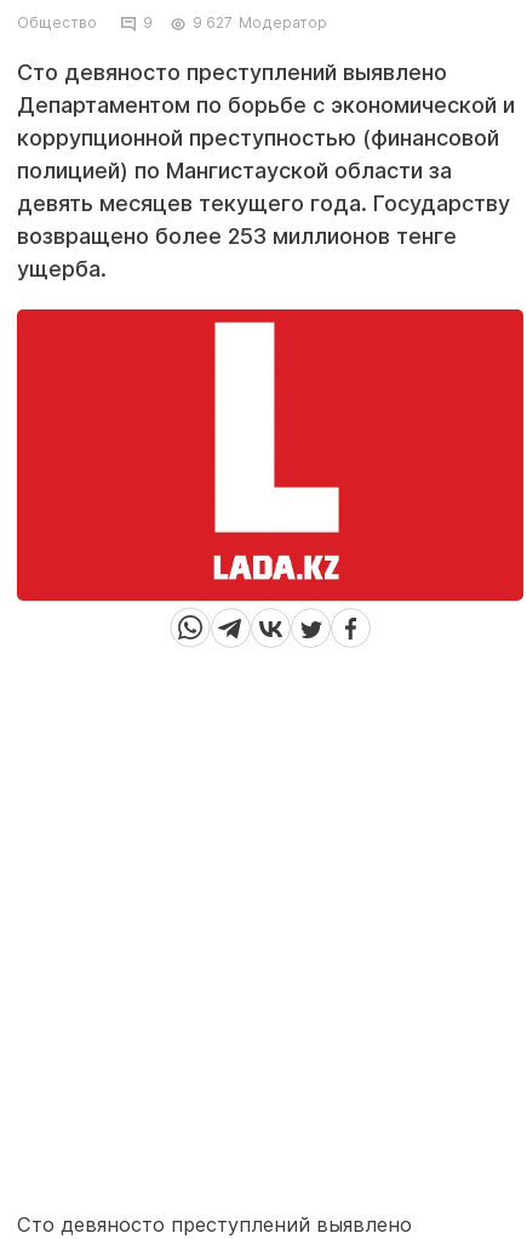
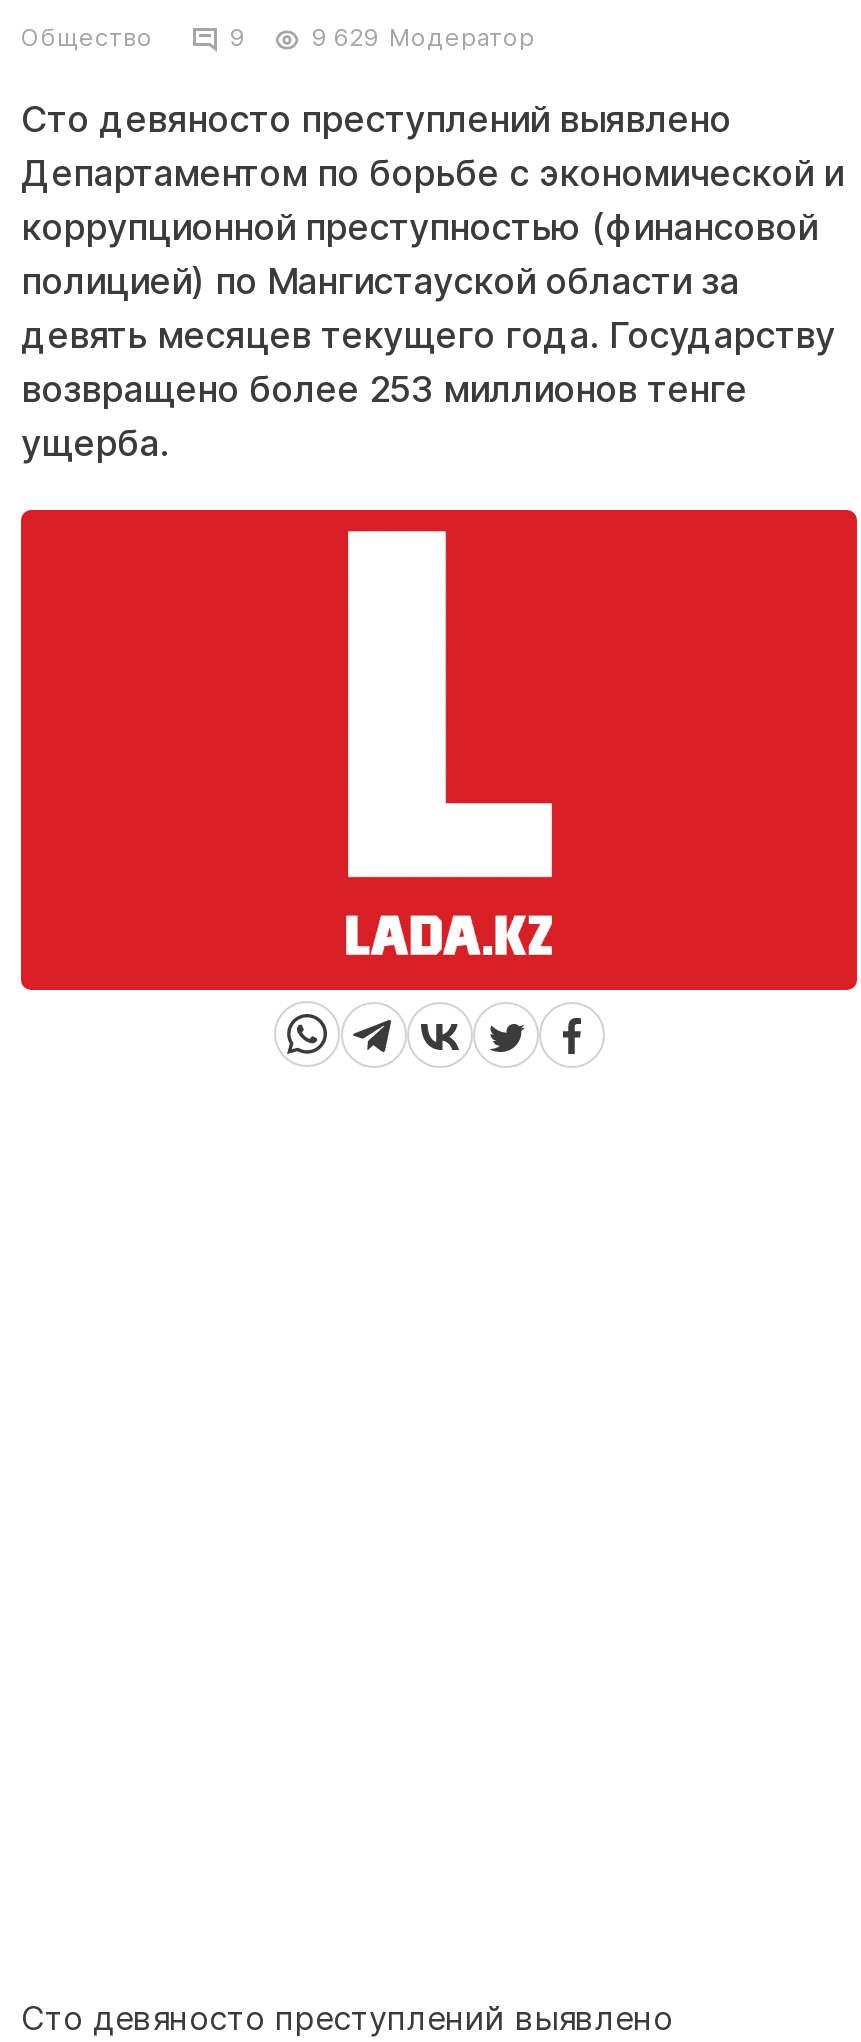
- 9 627 Модератор
+ 9 629 Модератор
